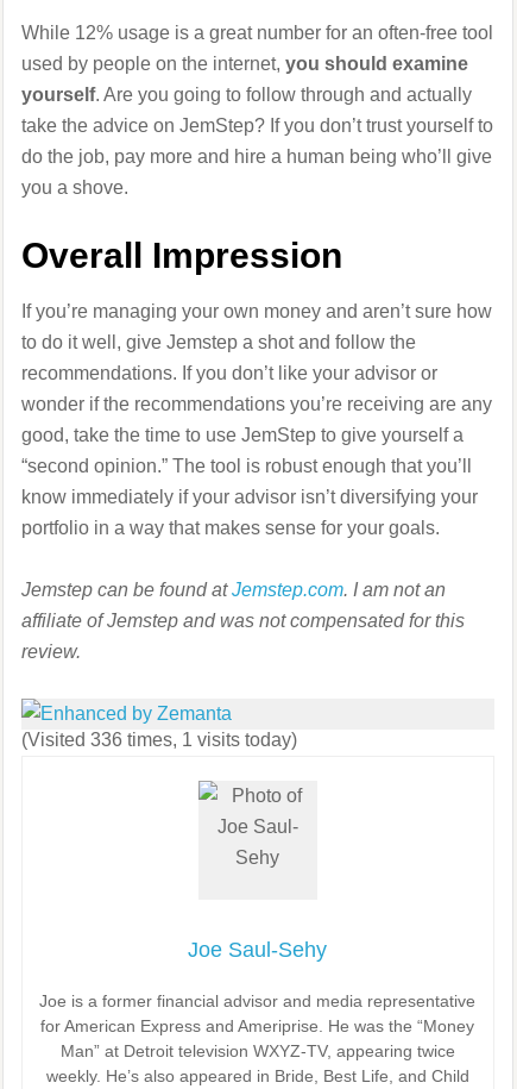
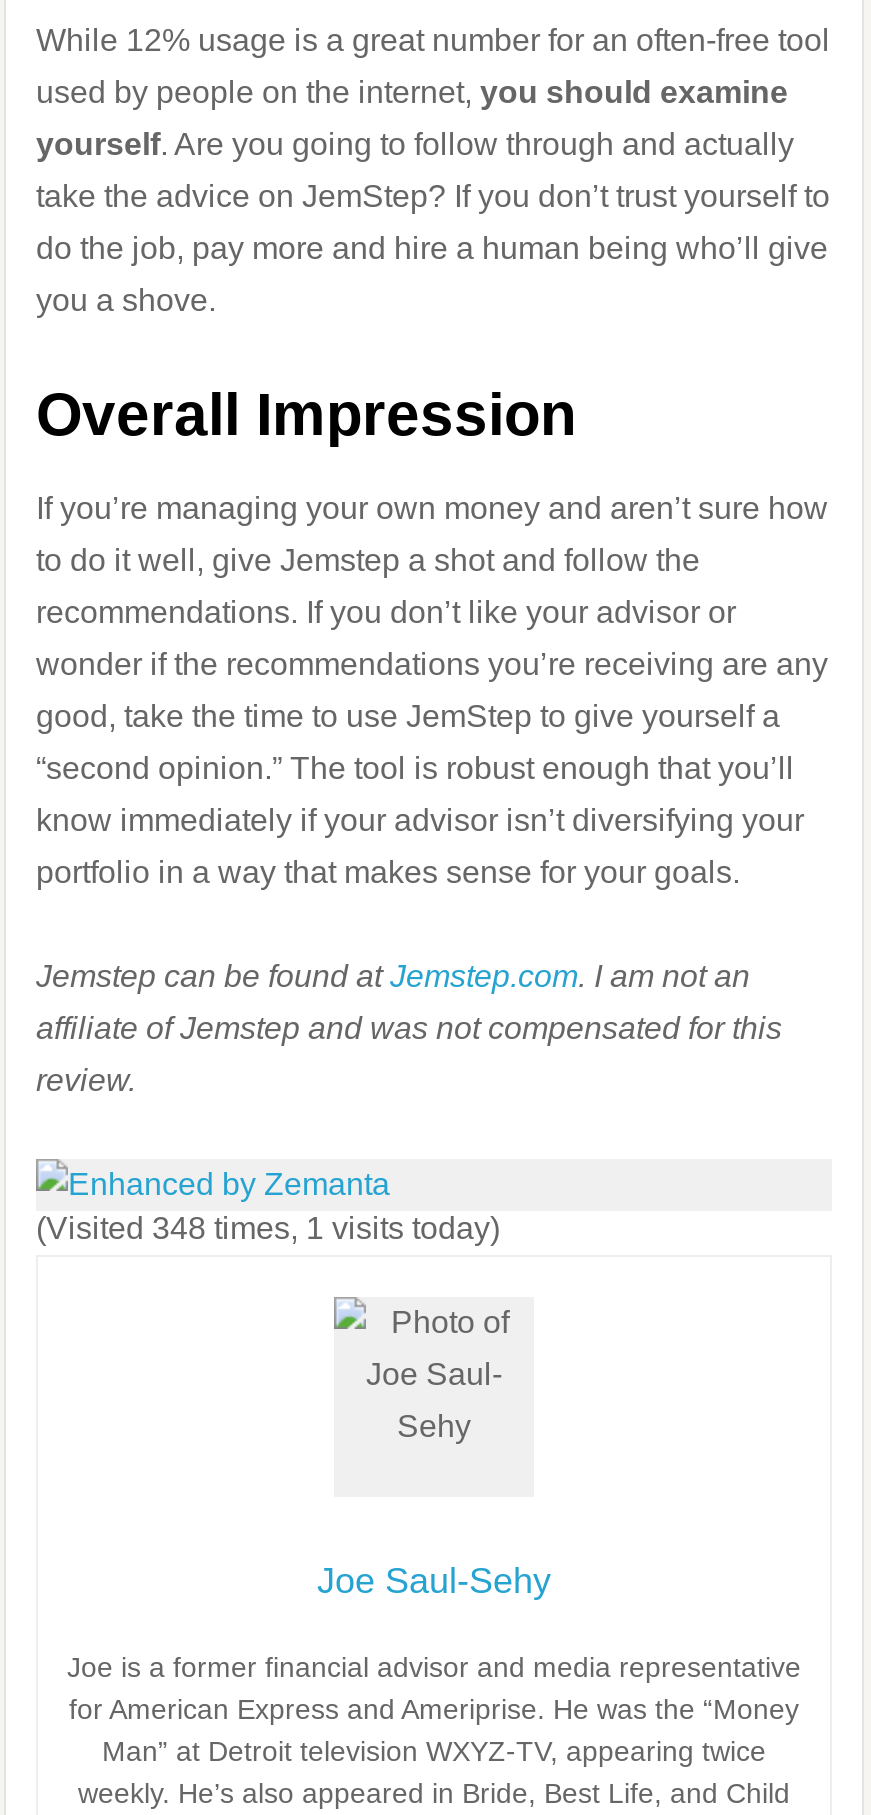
- (Visited 336 times, 1 visits today)
+ (Visited 348 times, 1 visits today)
